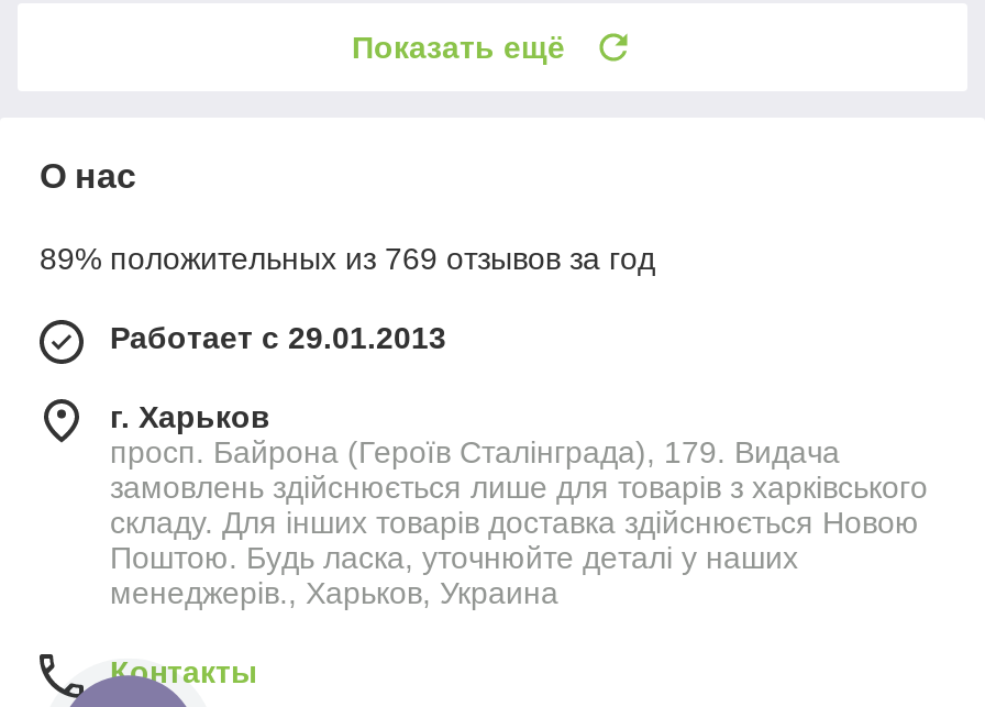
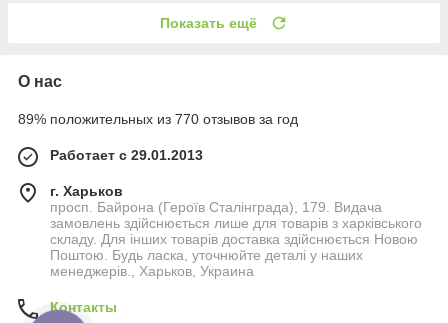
- 89% положительных из 769 отзывов за год
+ 89% положительных из 770 отзывов за год
